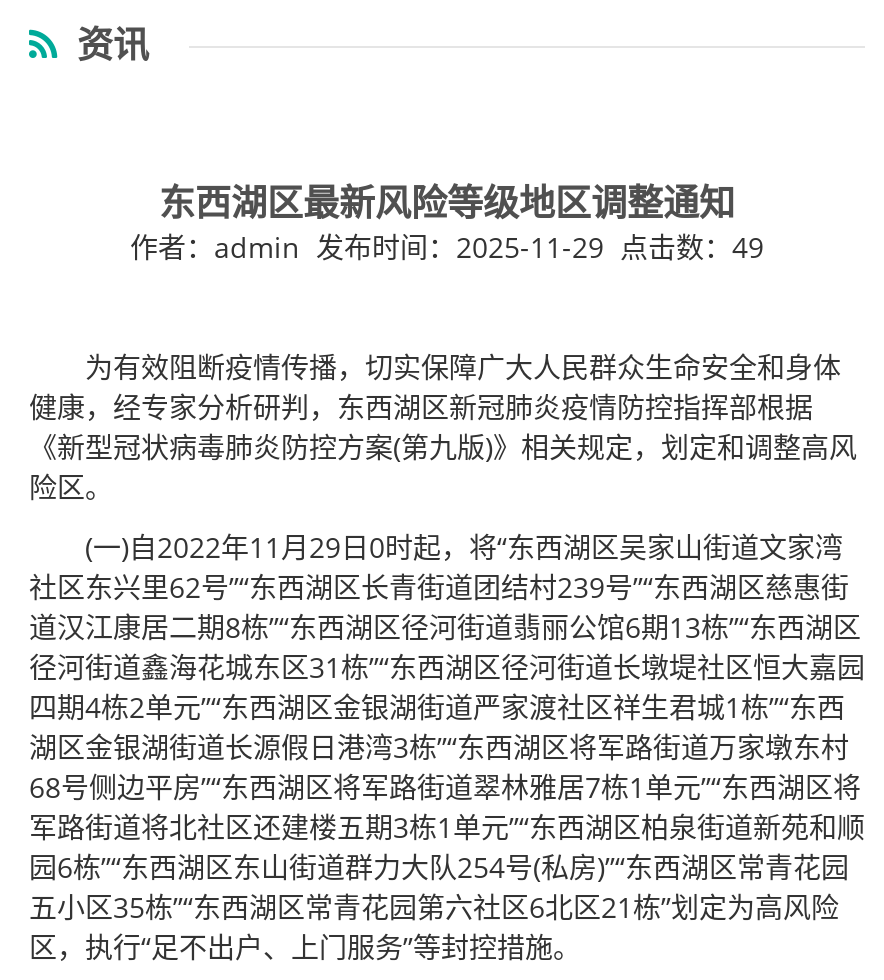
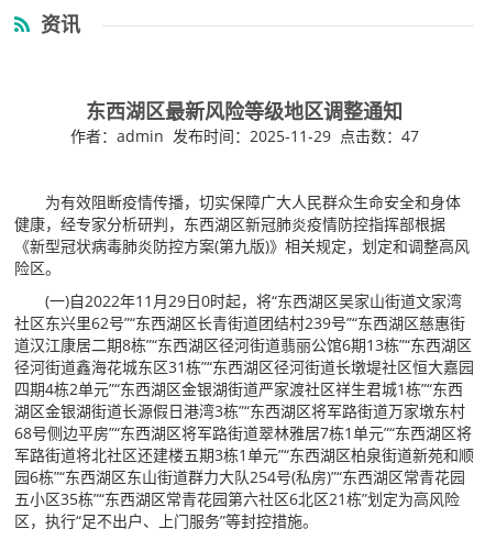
- 作者：admin 发布时间：2025-11-29 点击数：49
+ 作者：admin 发布时间：2025-11-29 点击数：47
